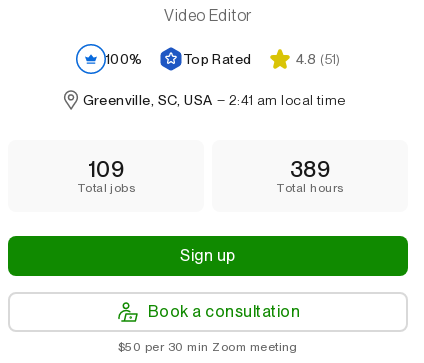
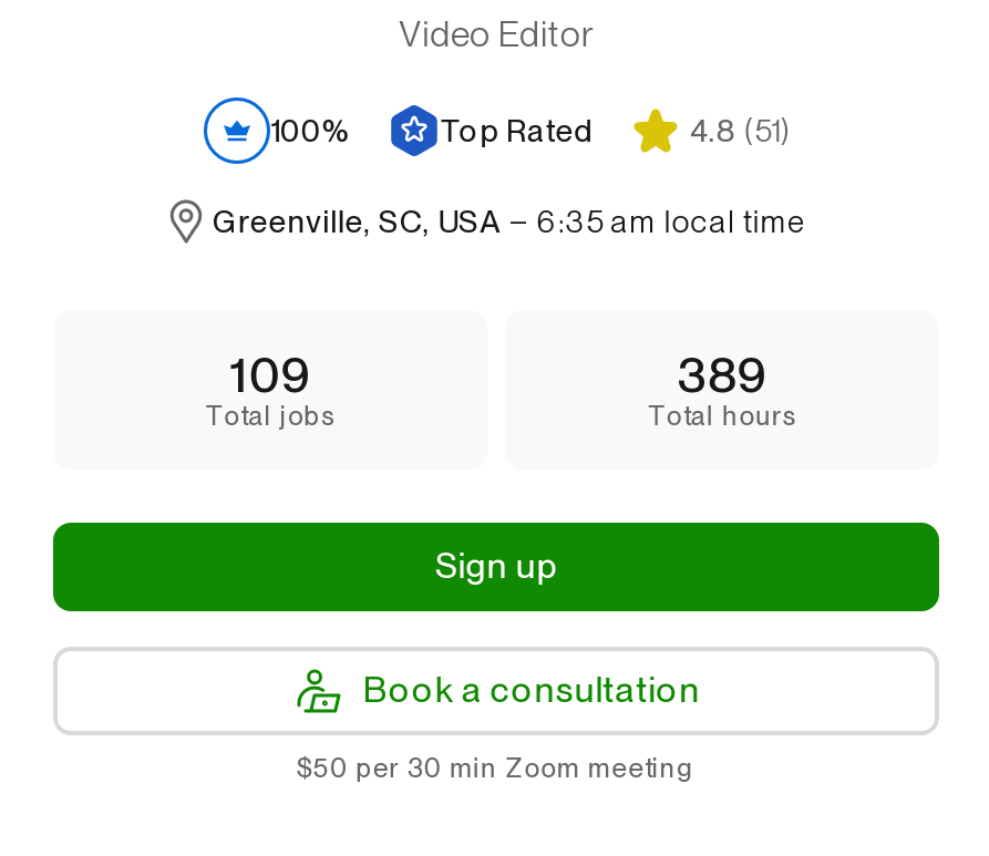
- Greenville, SC, USA – 2:41 am local time
+ Greenville, SC, USA – 6:35 am local time
